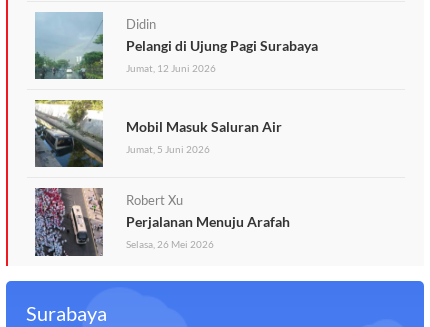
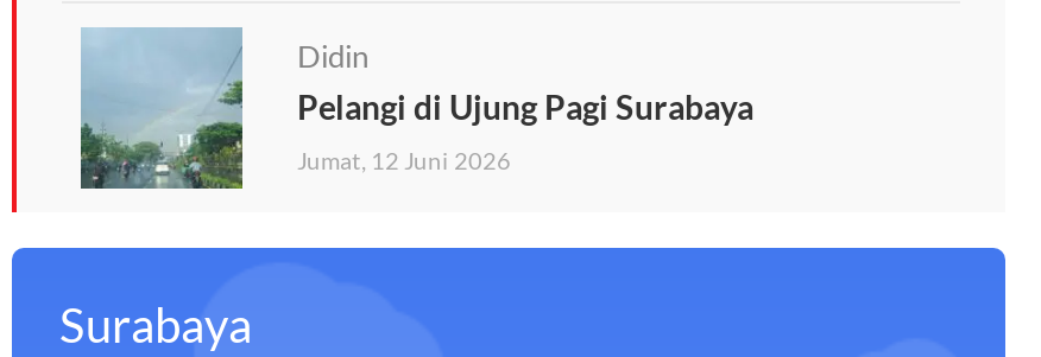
- [image]
- Mobil Masuk Saluran Air
- Jumat, 5 Juni 2026
- Robert Xu
- Perjalanan Menuju Arafah
- Selasa, 26 Mei 2026

- [image]
